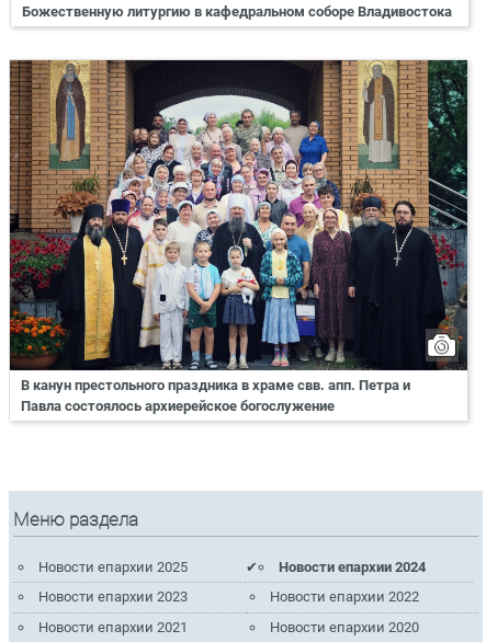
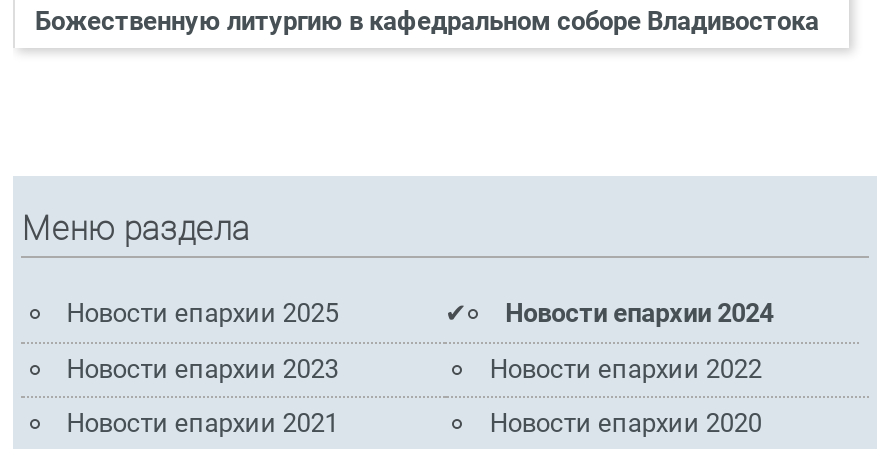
- [image]
- В канун престольного праздника в храме свв. апп. Петра и
- Павла состоялось архиерейское богослужение
